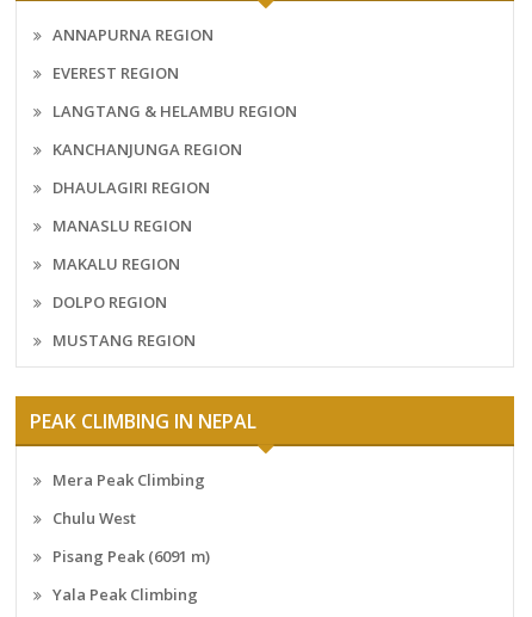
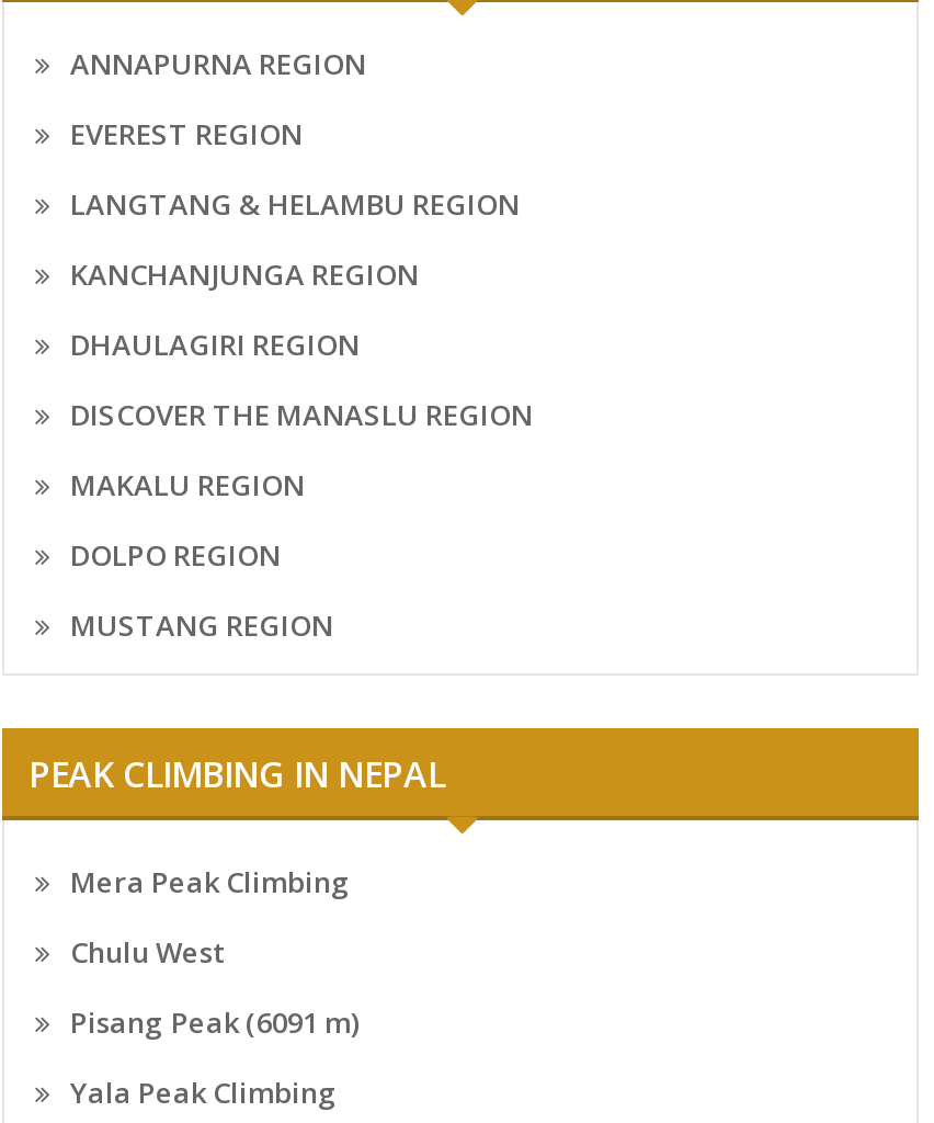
- MANASLU REGION
+ DISCOVER THE MANASLU REGION
